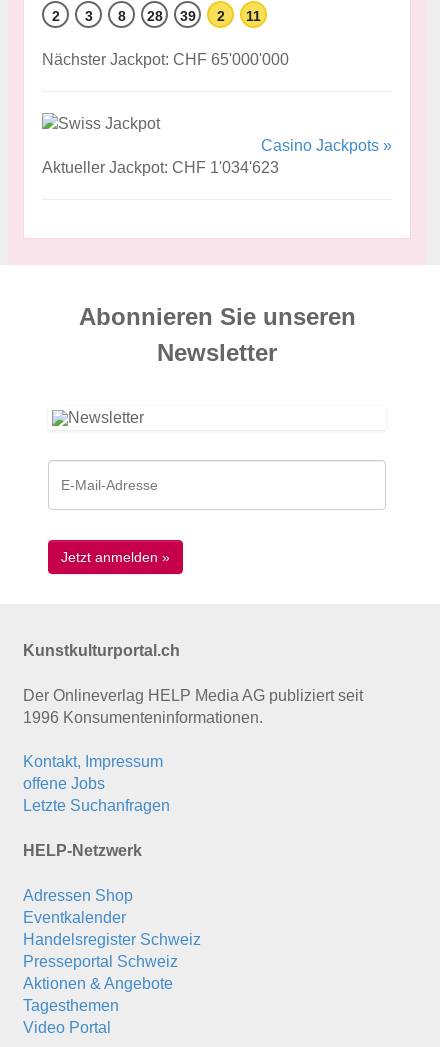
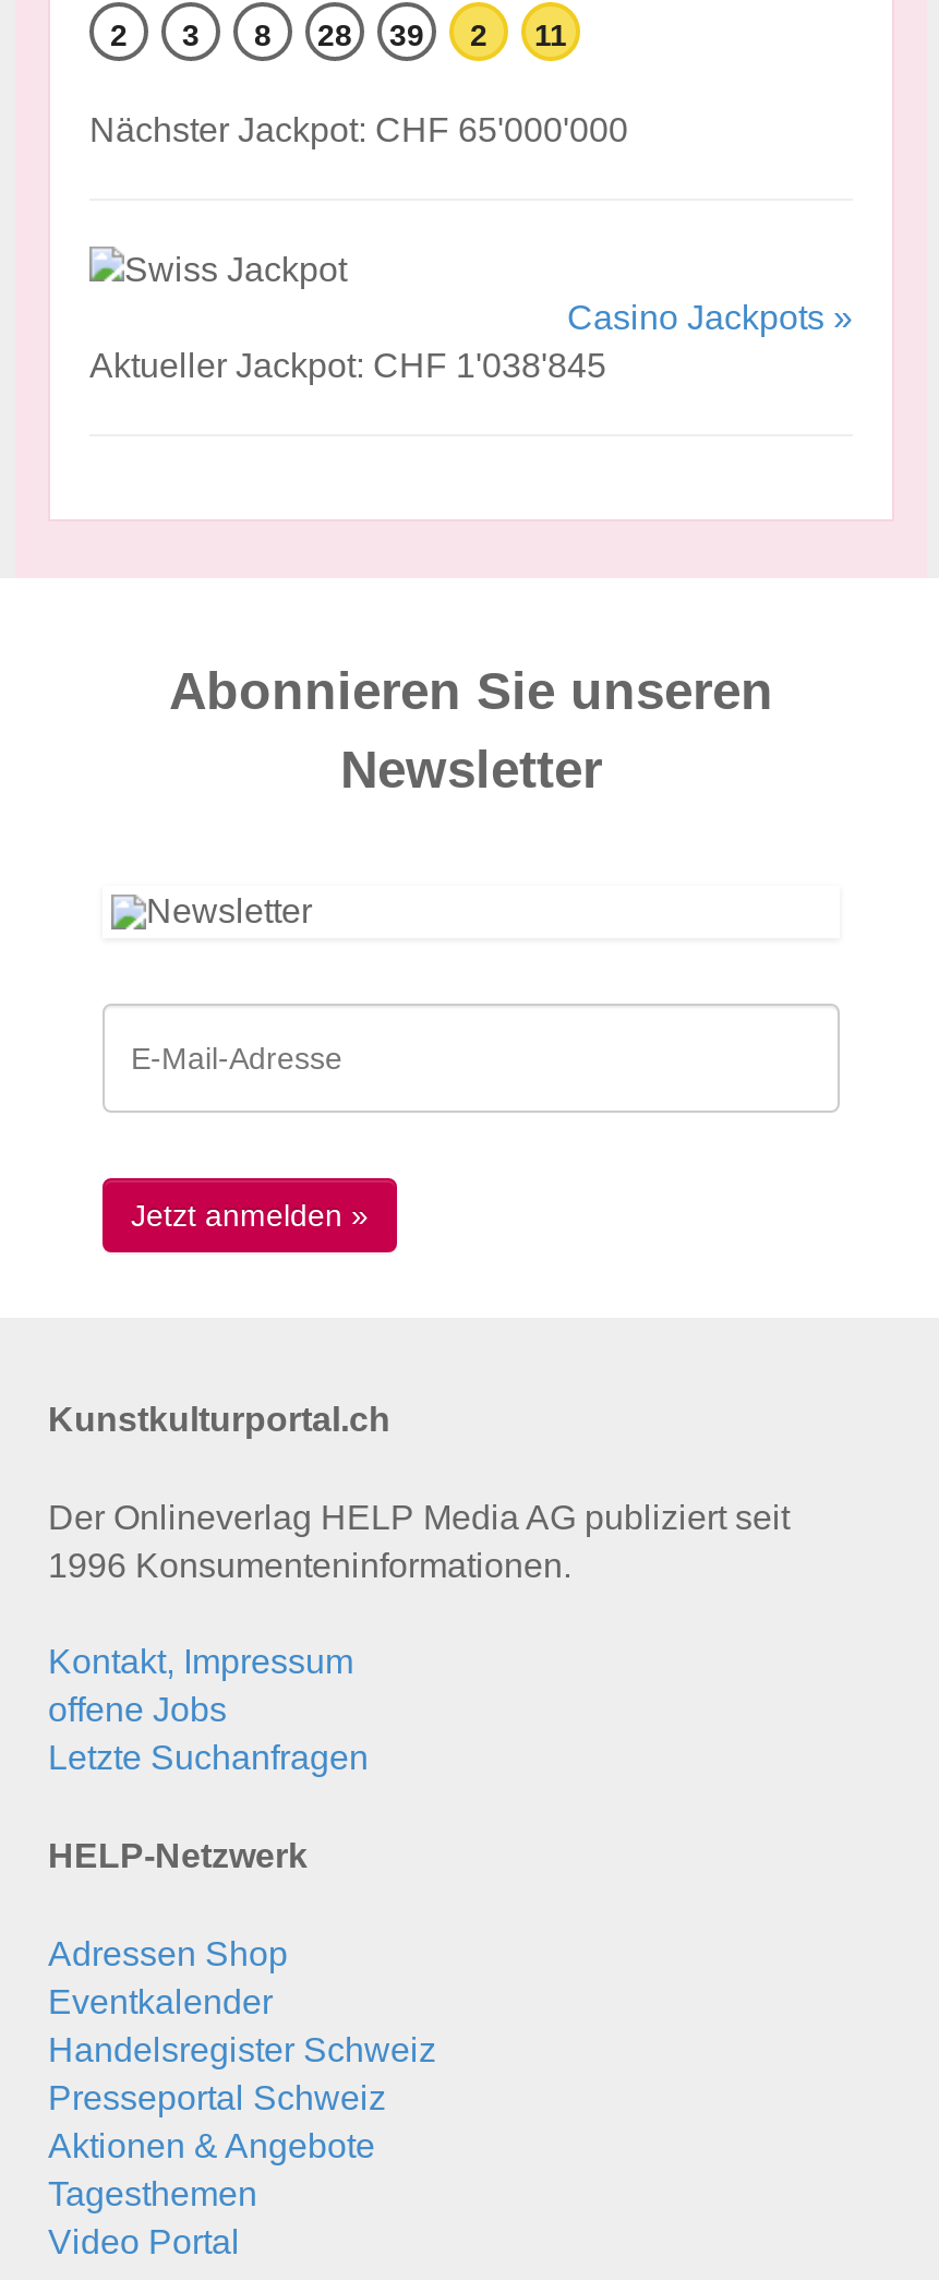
- Aktueller Jackpot: CHF 1'034'623
+ Aktueller Jackpot: CHF 1'038'845
